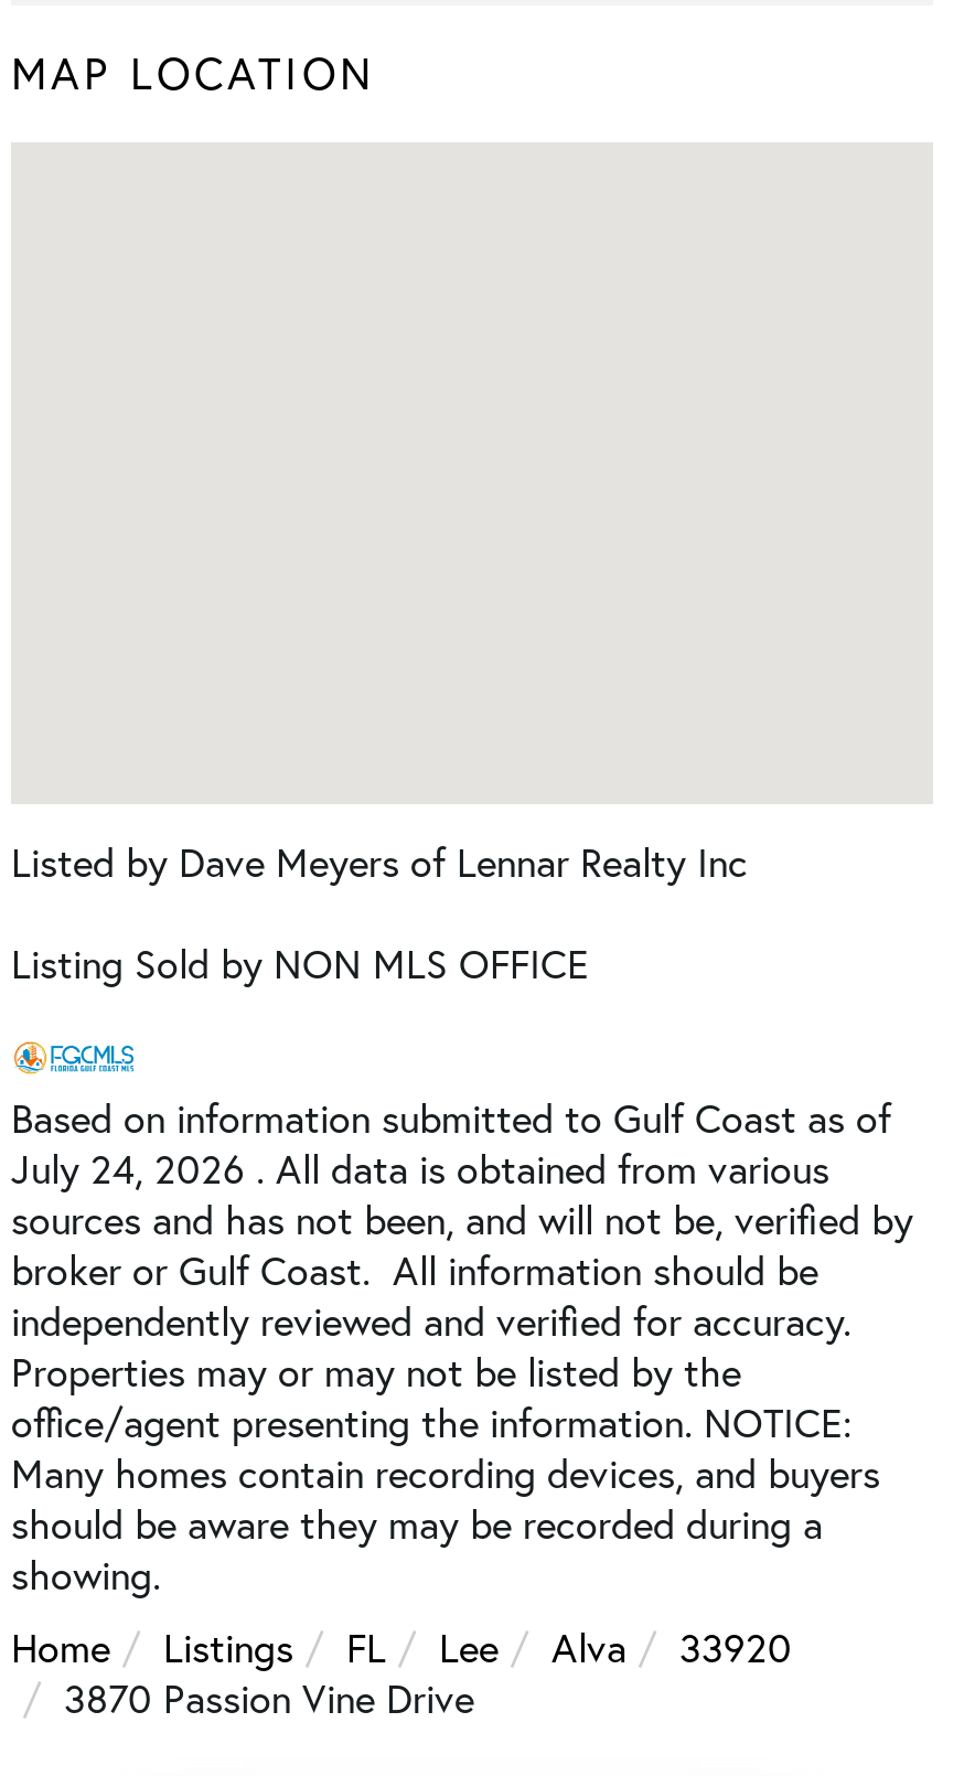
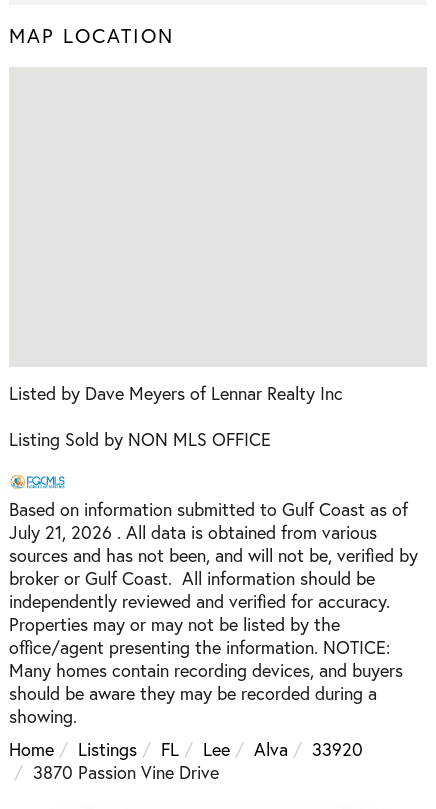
- July 24, 2026 . All data is obtained from various
+ July 21, 2026 . All data is obtained from various
